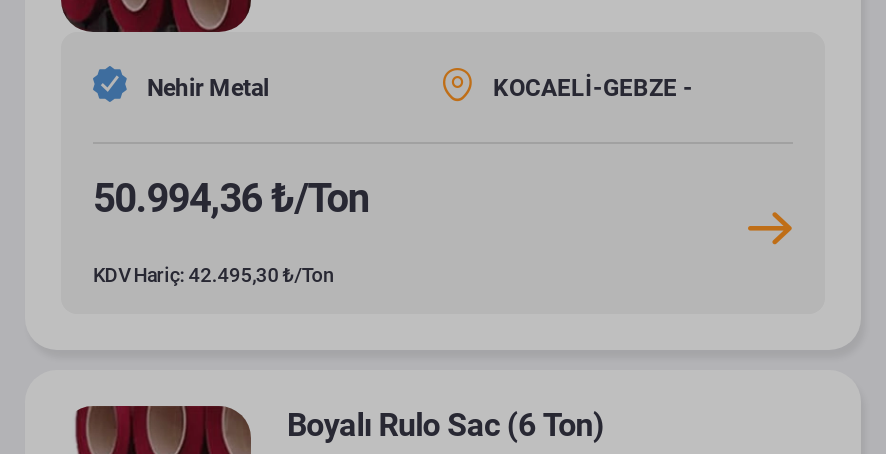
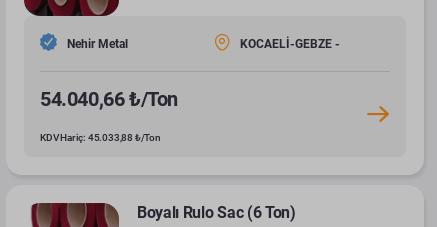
- 50.994,36 ₺/Ton
+ 54.040,66 ₺/Ton

- KDV Hariç: 42.495,30 ₺/Ton
+ KDV Hariç: 45.033,88 ₺/Ton
